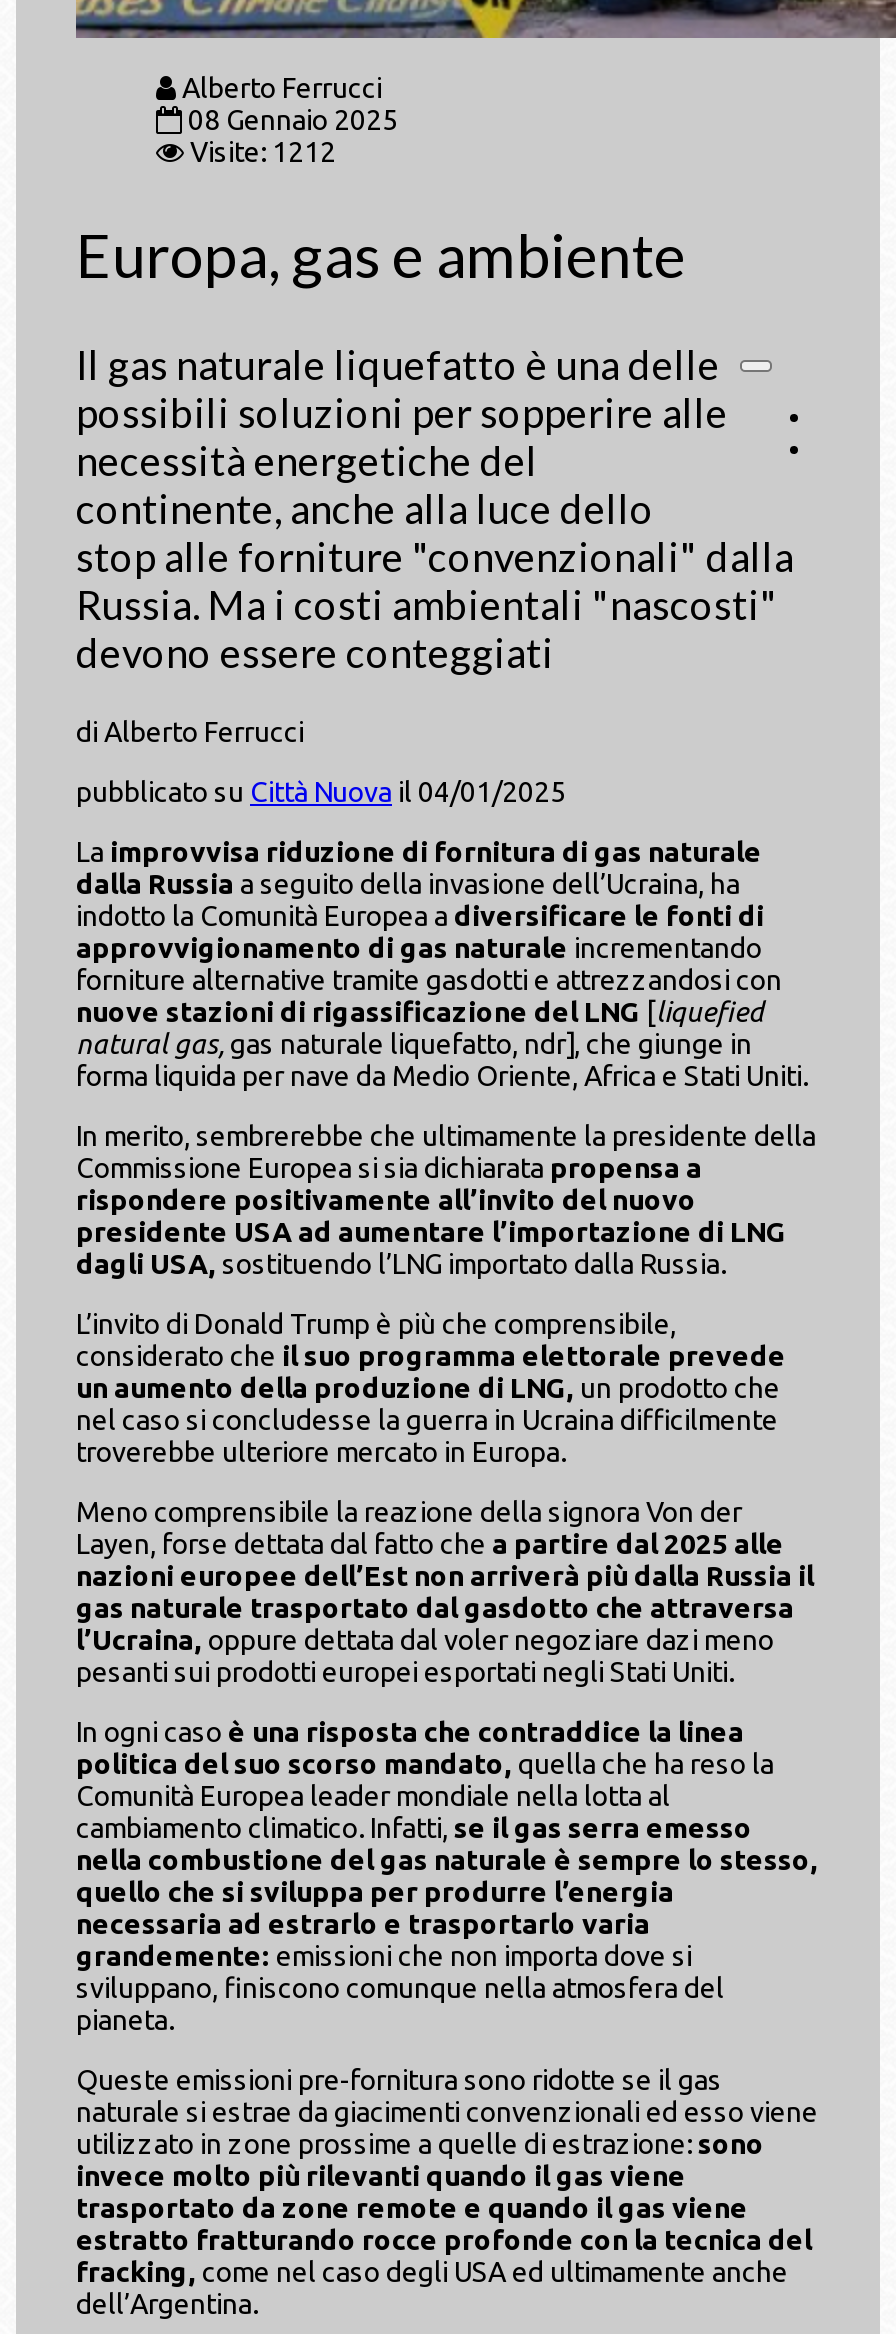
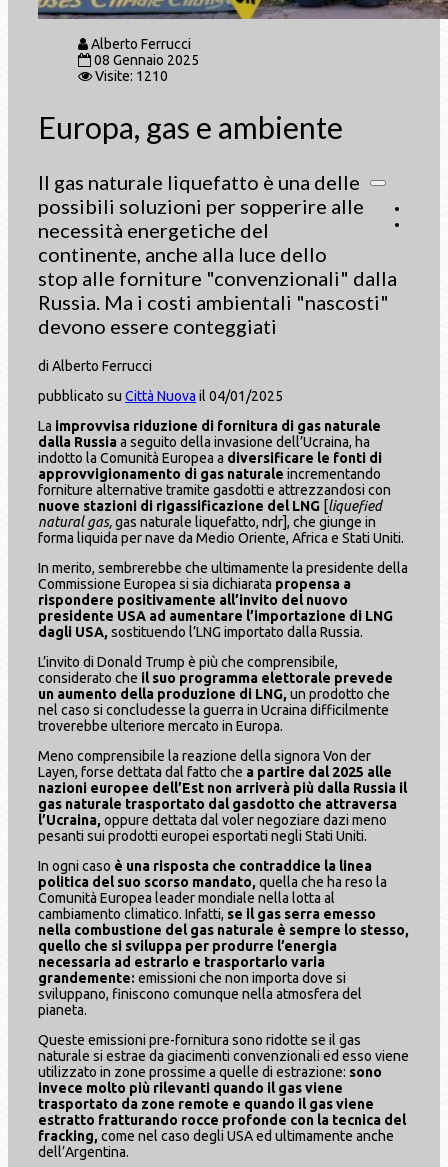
- Visite: 1212
+ Visite: 1210
